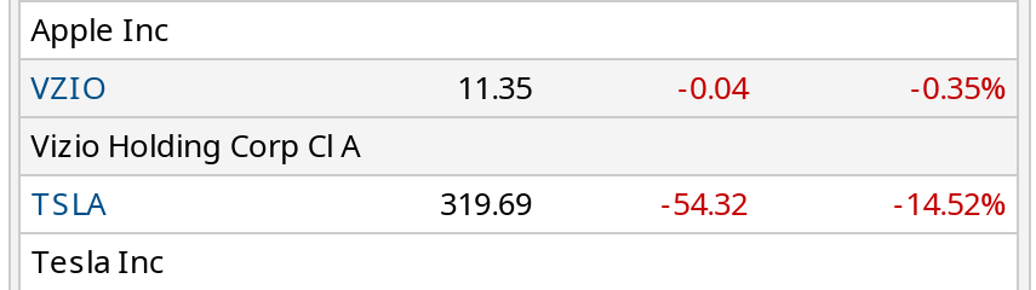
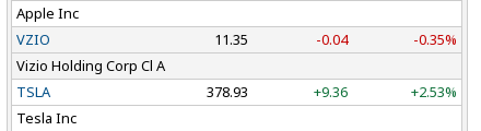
- 319.69
+ 378.93

- -54.32
+ +9.36

- -14.52%
+ +2.53%
